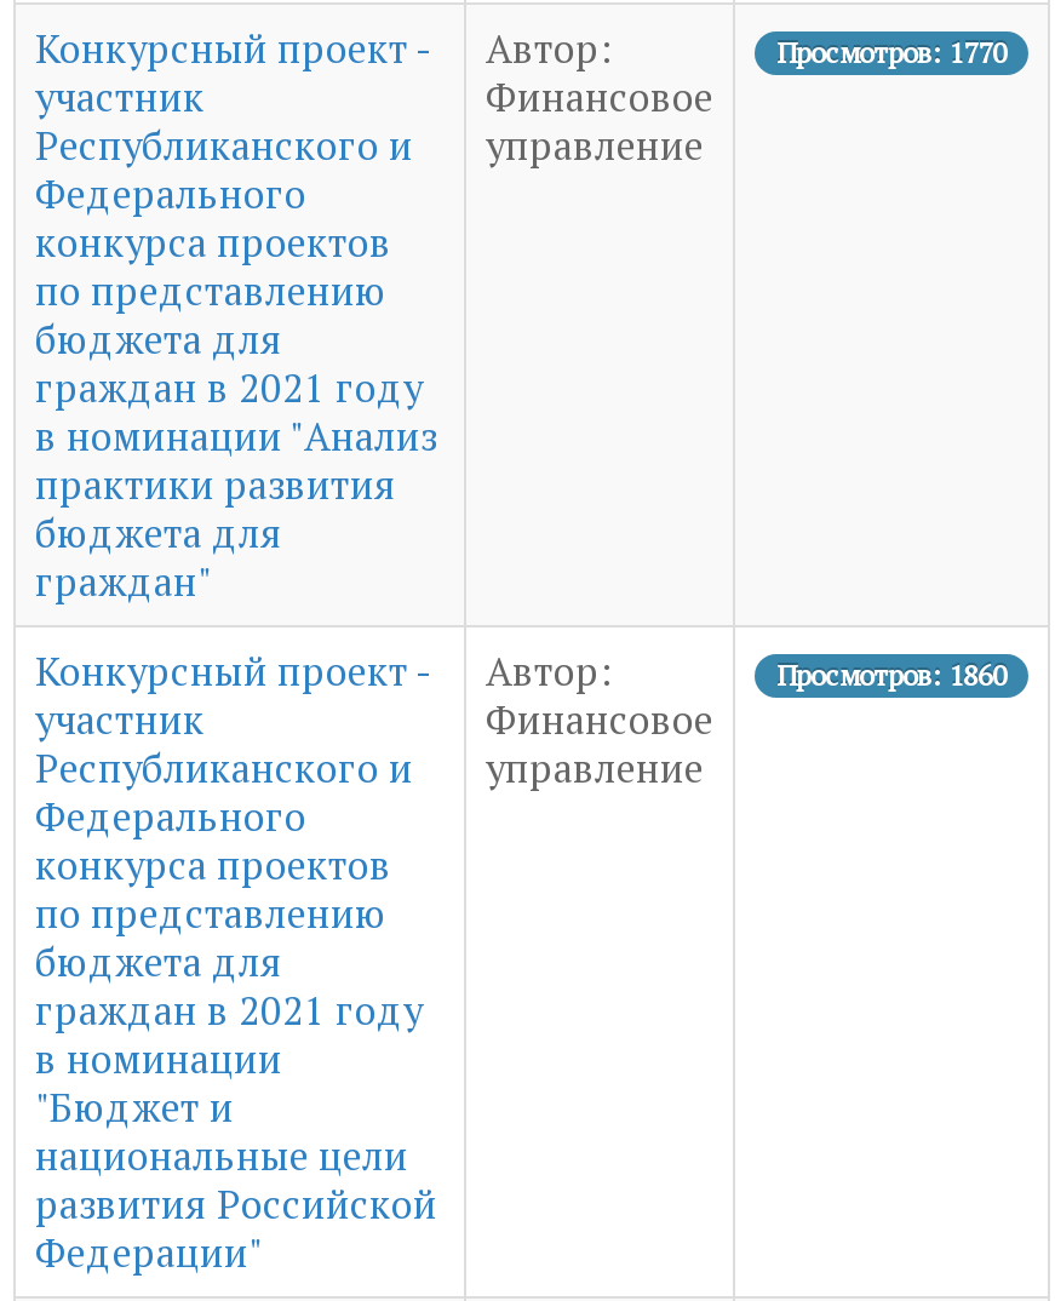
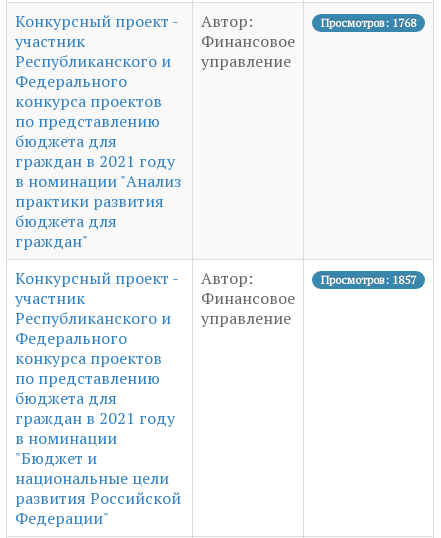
- Просмотров: 1770
+ Просмотров: 1768

- Просмотров: 1860
+ Просмотров: 1857
